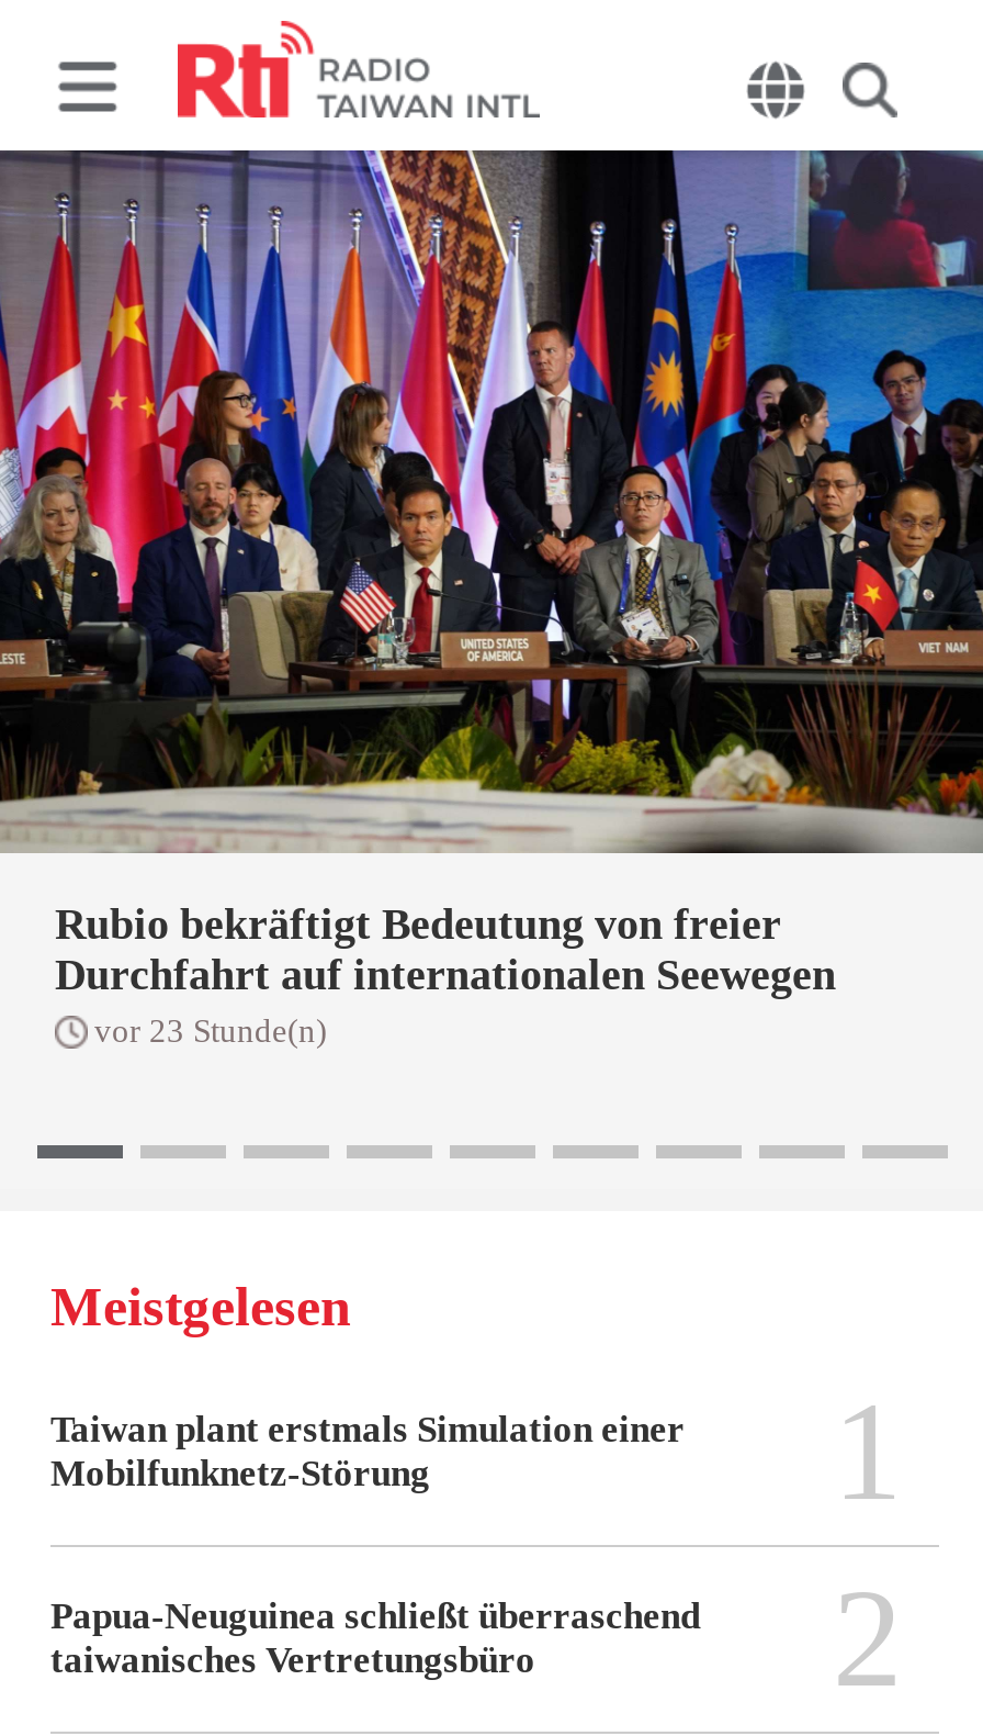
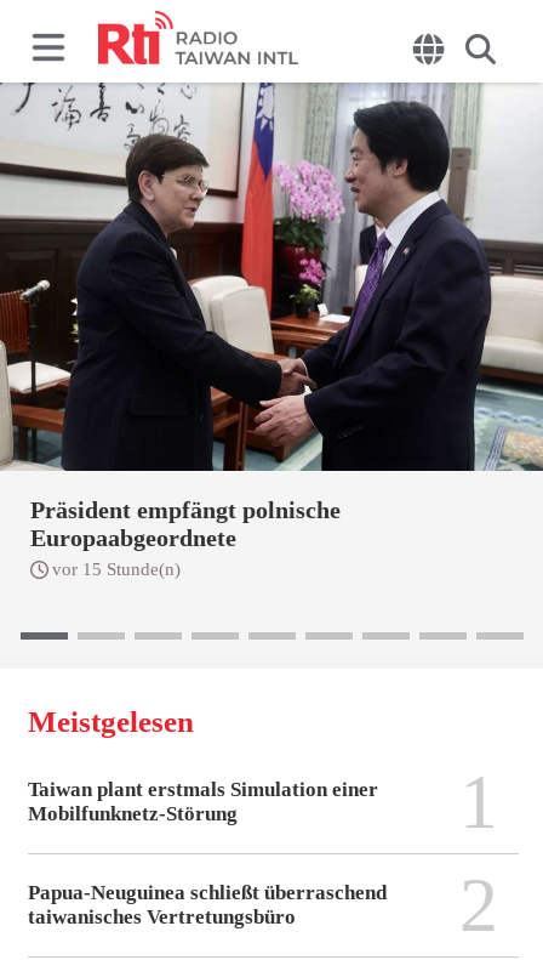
- [image]
- Rubio bekräftigt Bedeutung von freier
- Durchfahrt auf internationalen Seewegen
- vor 23 Stunde(n)
+ [image]
+ Präsident empfängt polnische
+ Europaabgeordnete
+ vor 15 Stunde(n)
